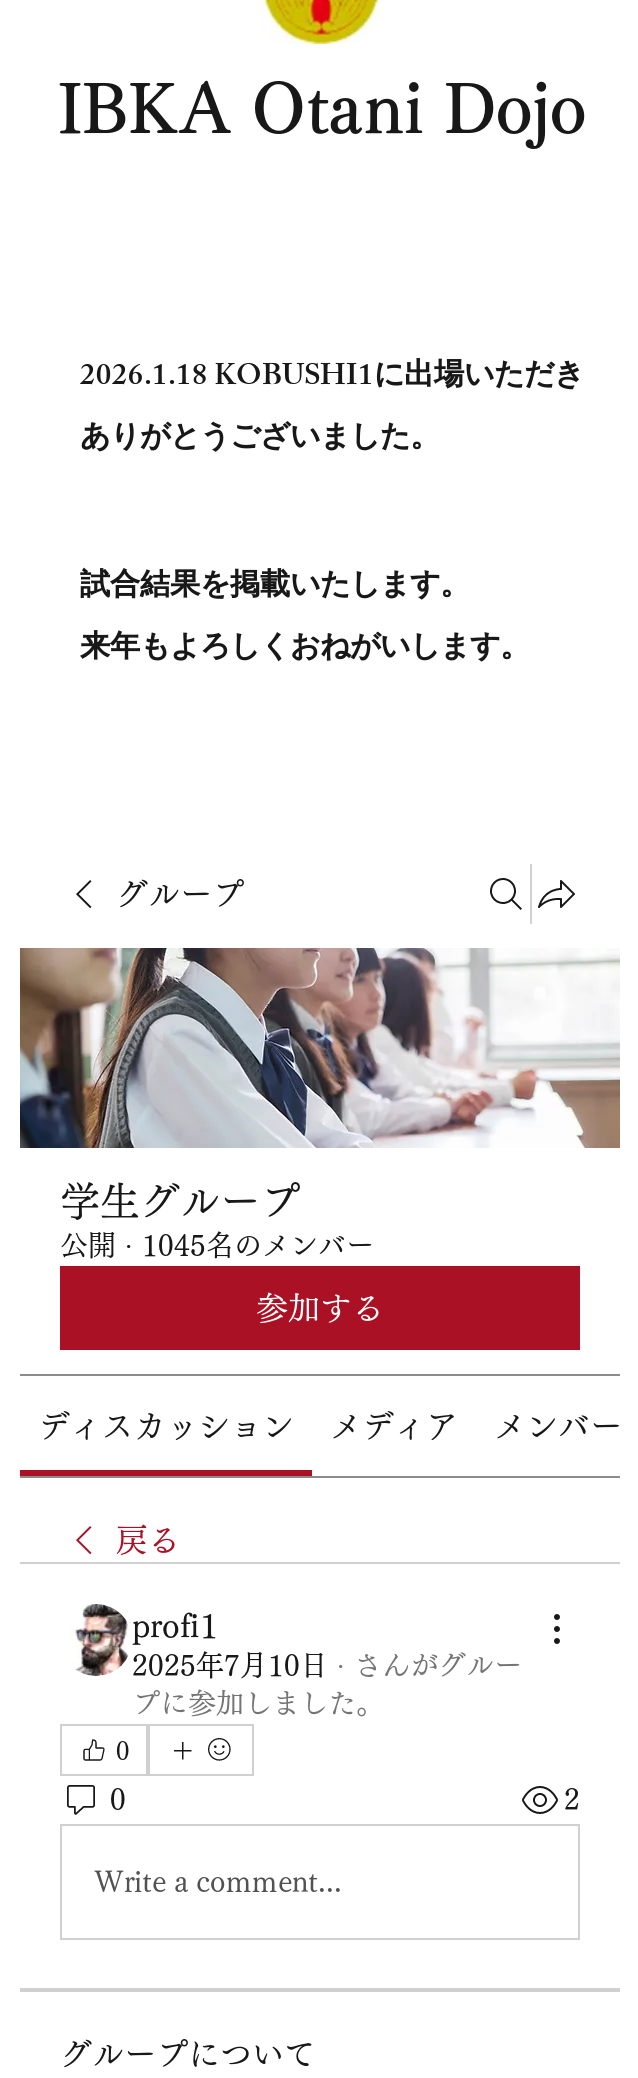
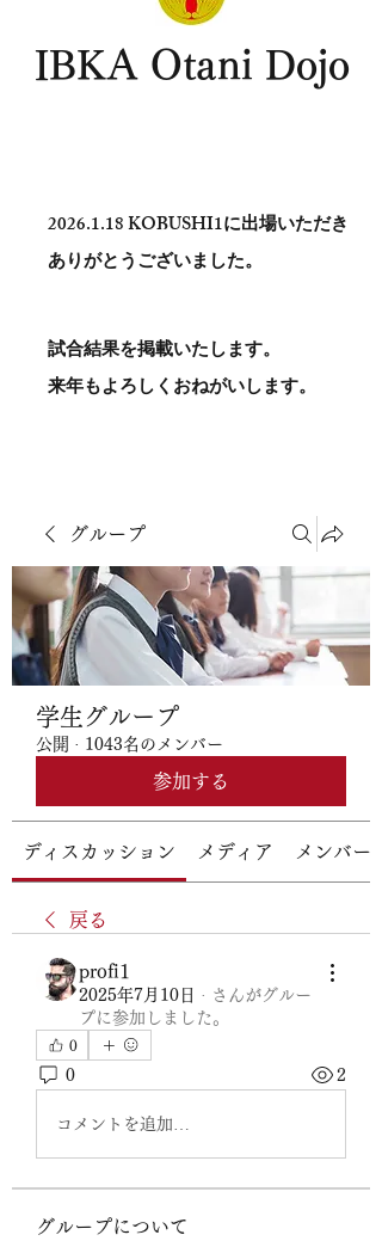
- 公開 · 1045名のメンバー
+ 公開 · 1043名のメンバー

- Write a comment...
+ コメントを追加…
